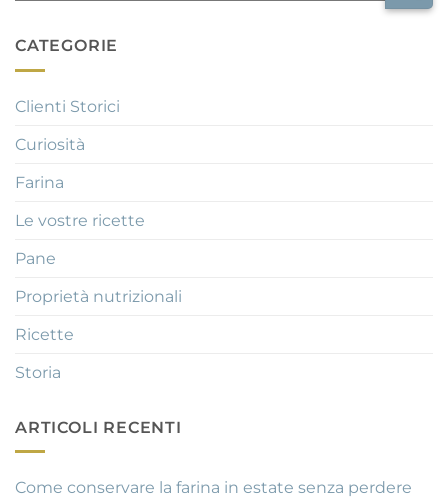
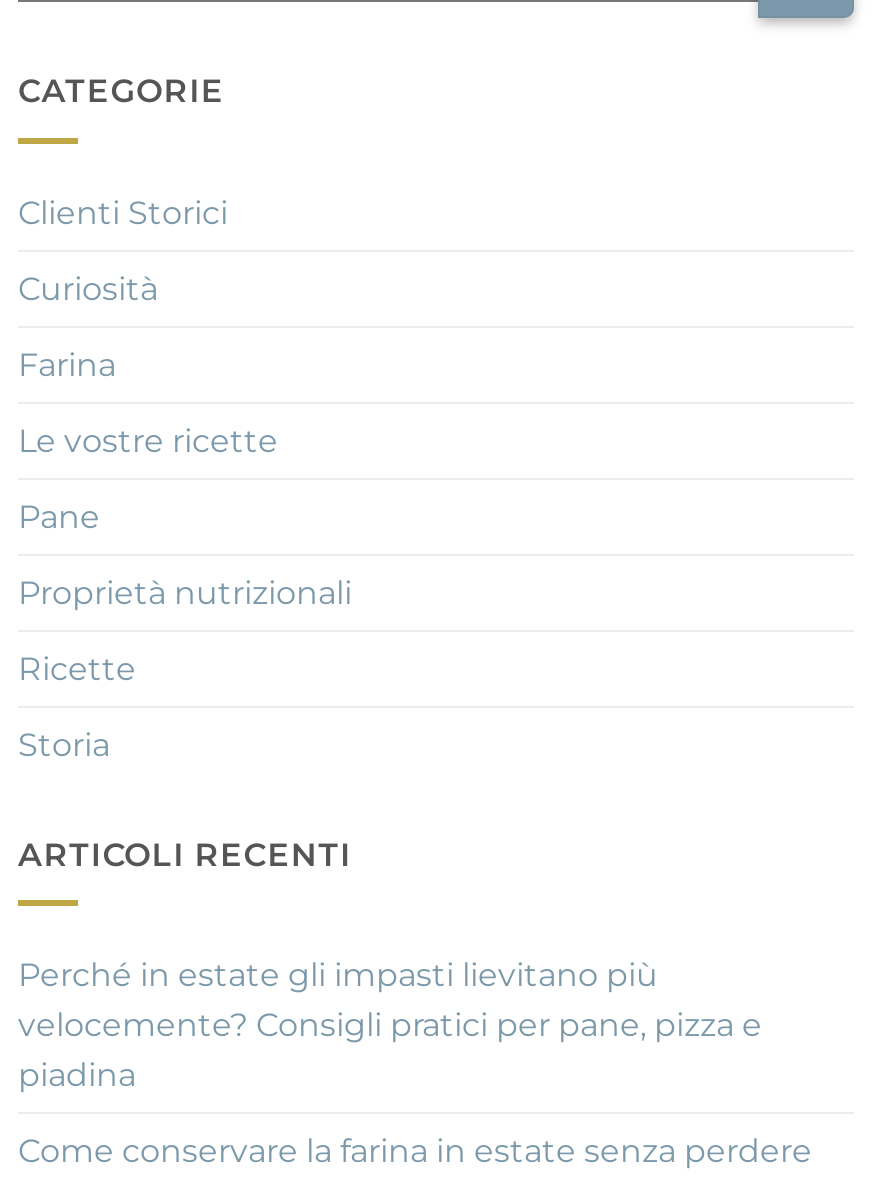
+ Perché in estate gli impasti lievitano più
+ velocemente? Consigli pratici per pane, pizza e
+ piadina
